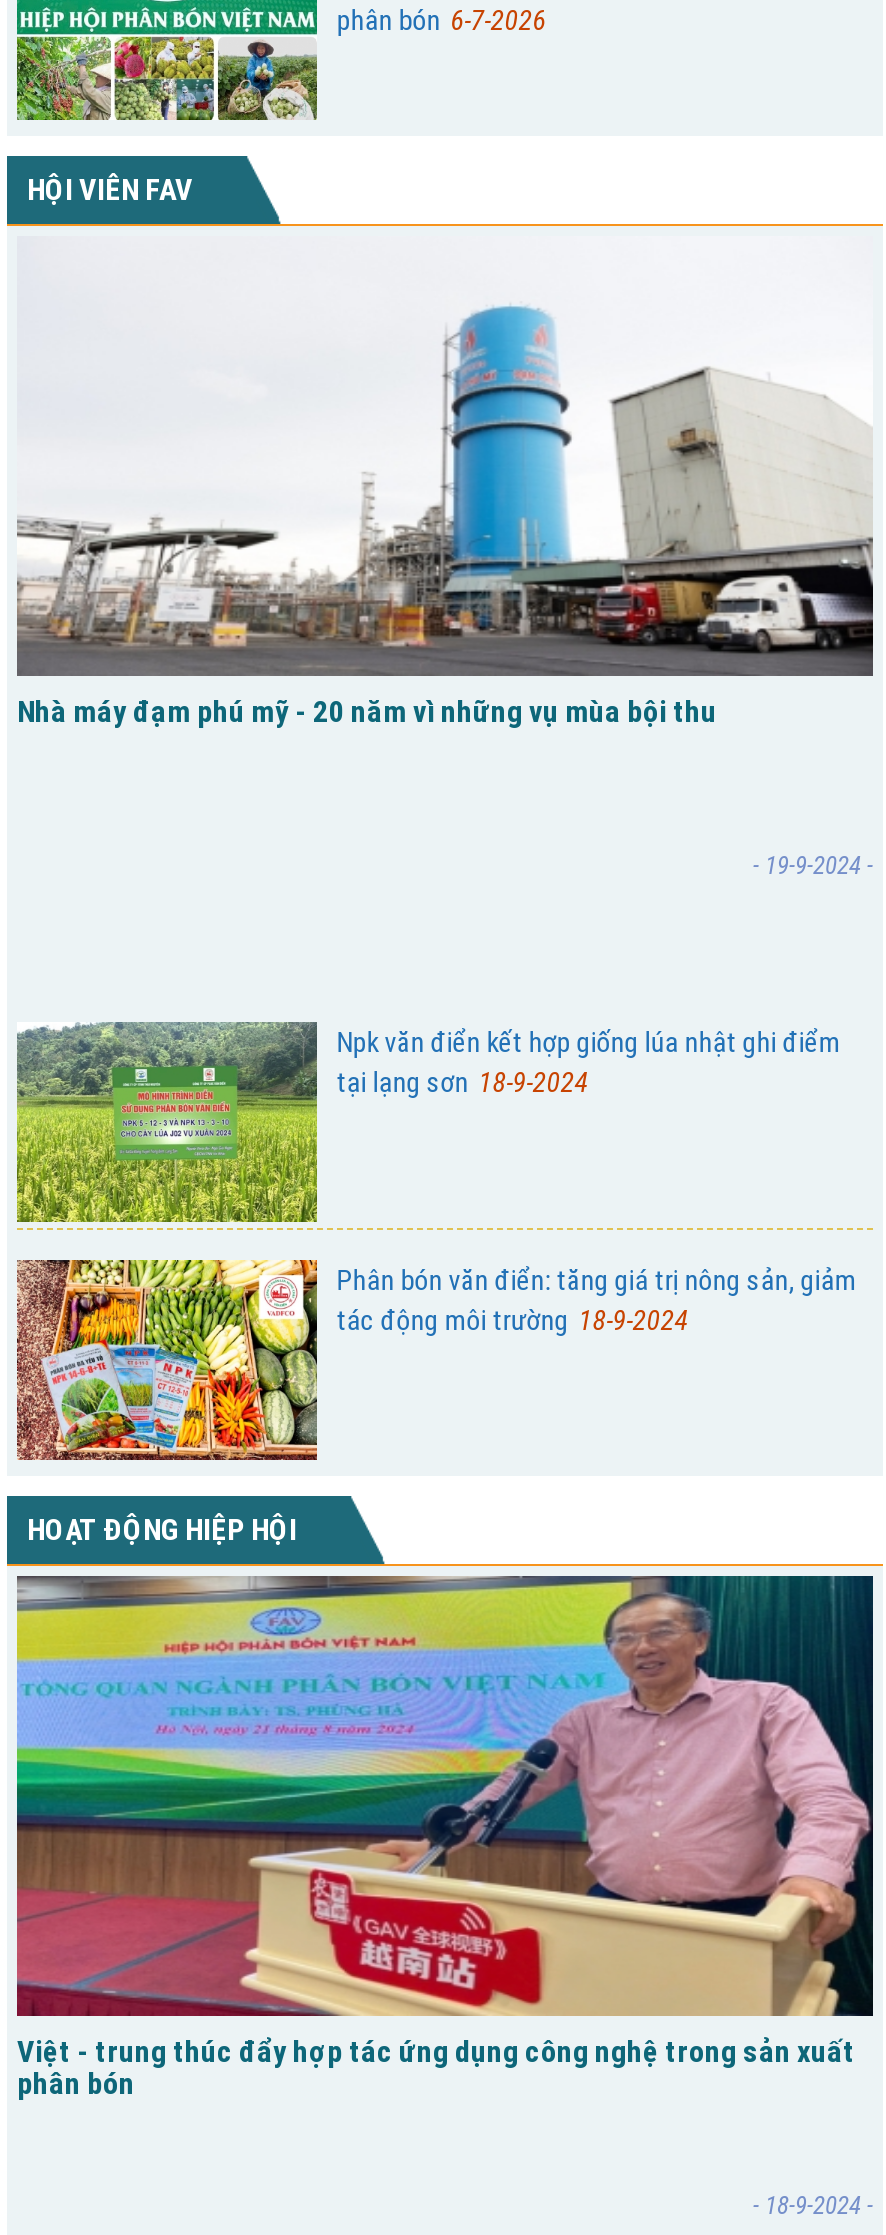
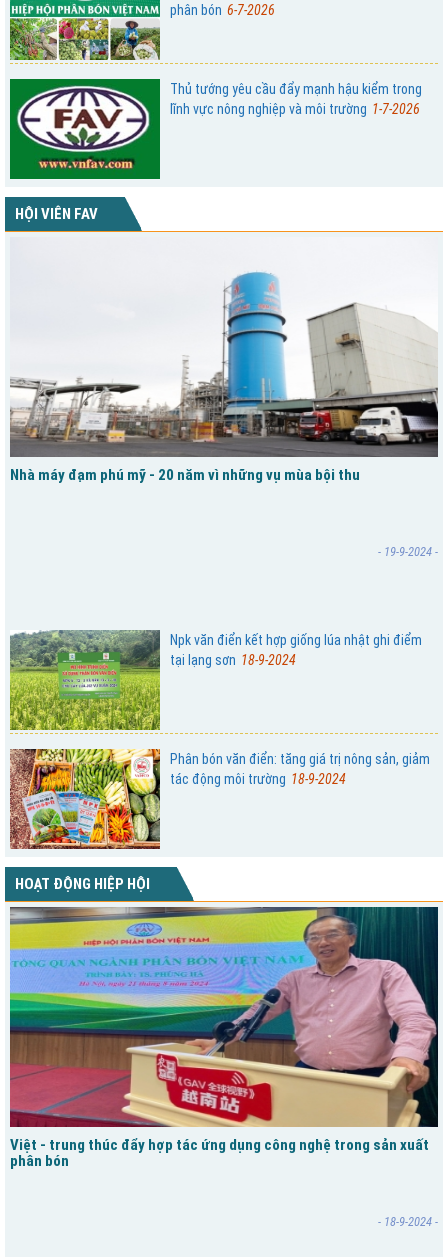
+ [image]
+ Thủ tướng yêu cầu đẩy mạnh hậu kiểm trong
+ lĩnh vực nông nghiệp và môi trường 1-7-2026
